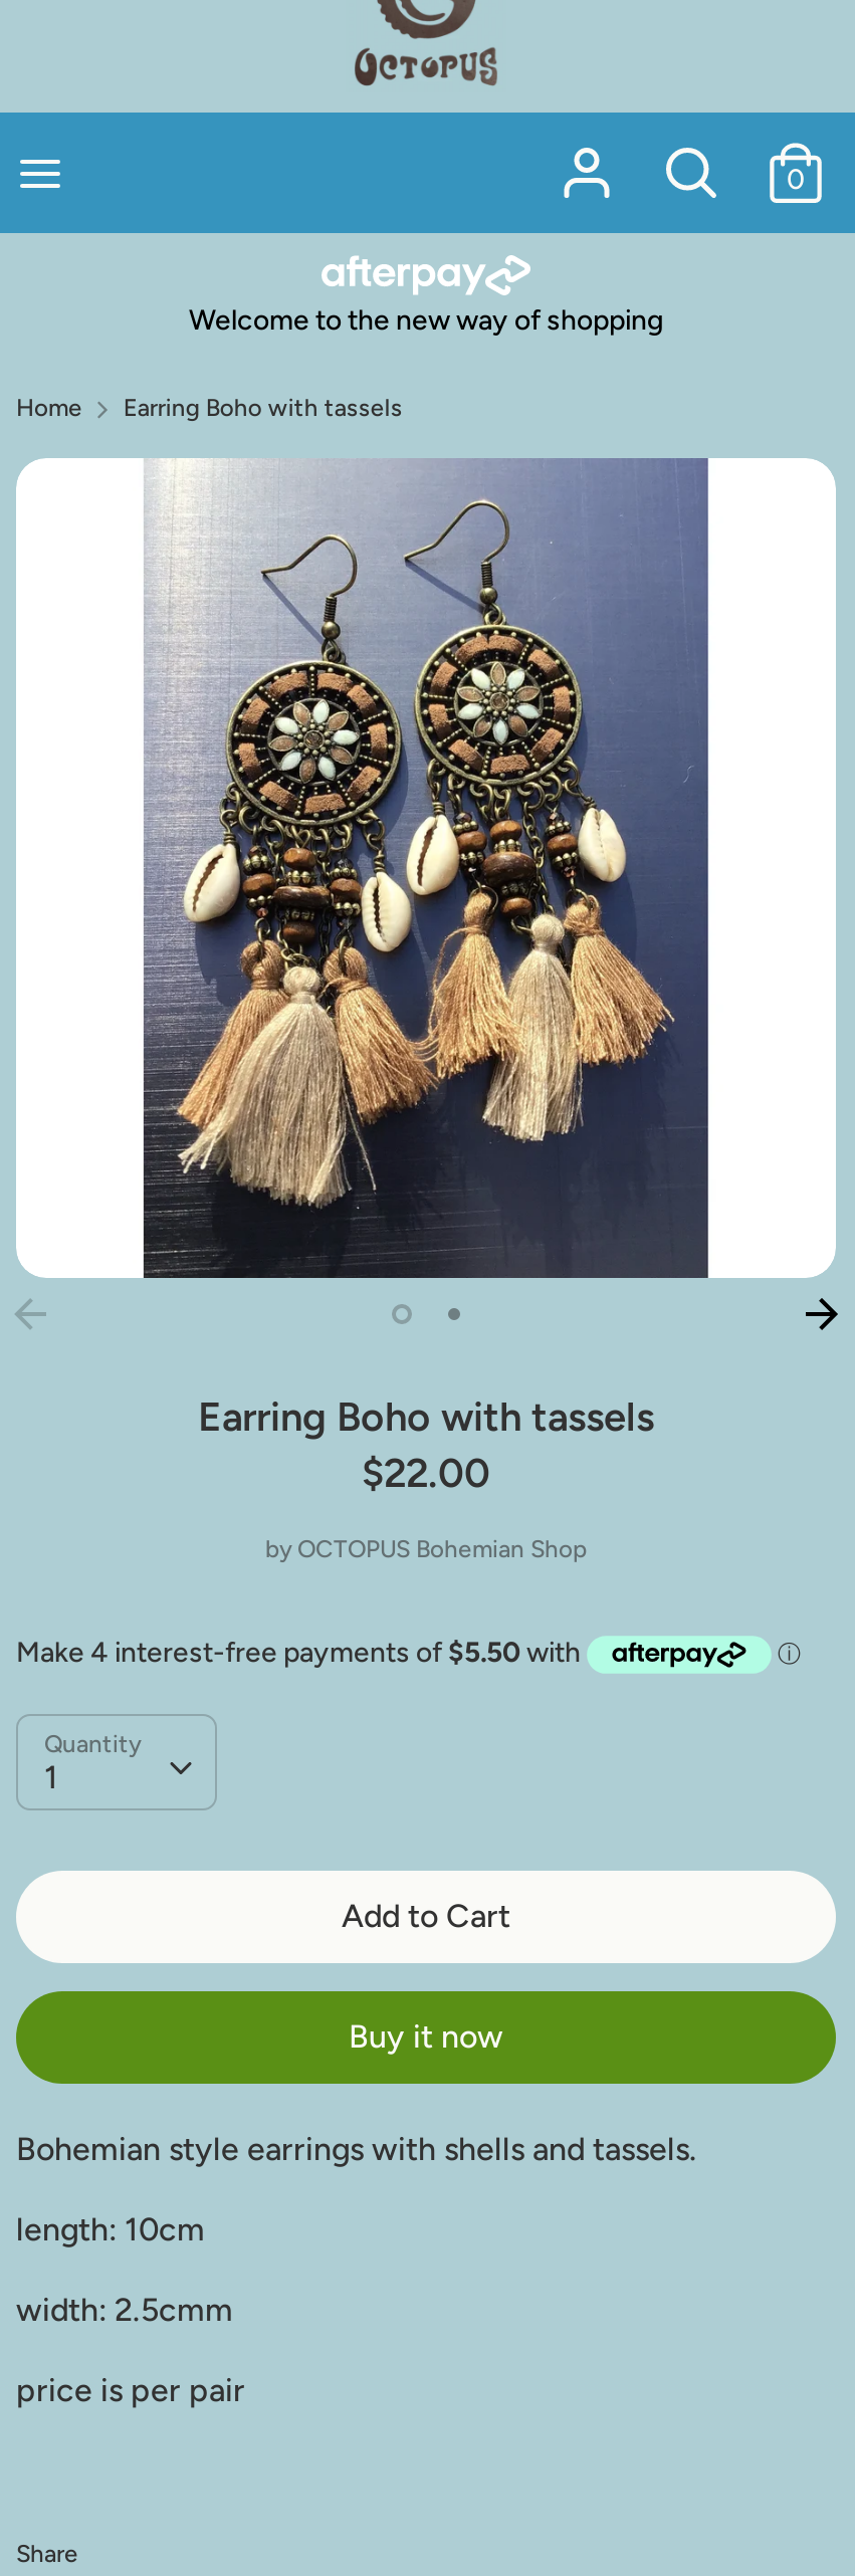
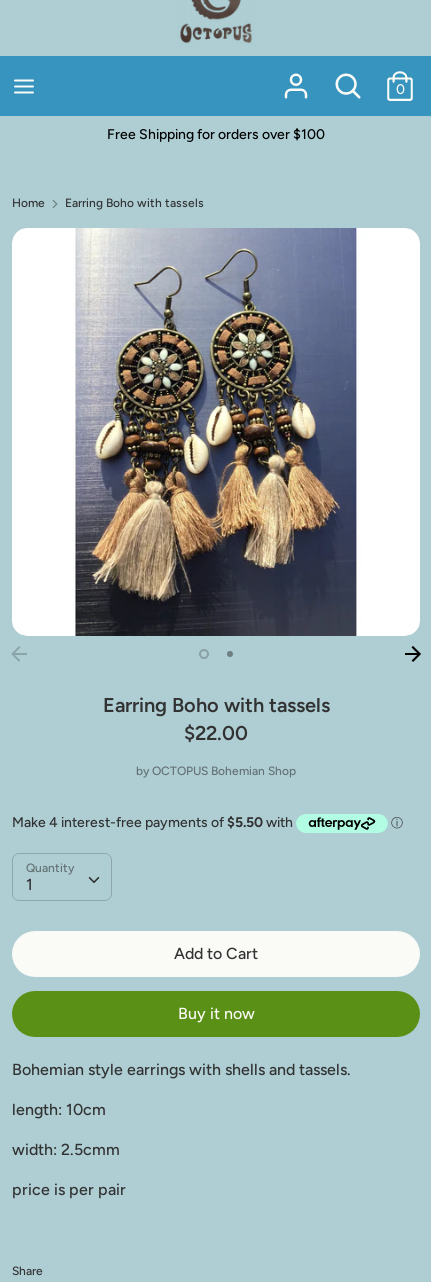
- Welcome to the new way of shopping
+ Free Shipping for orders over $100
